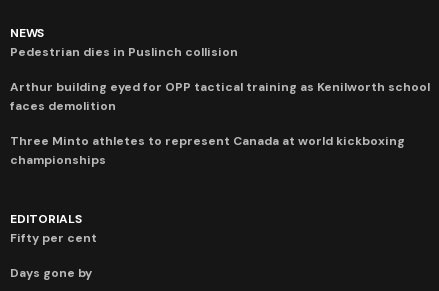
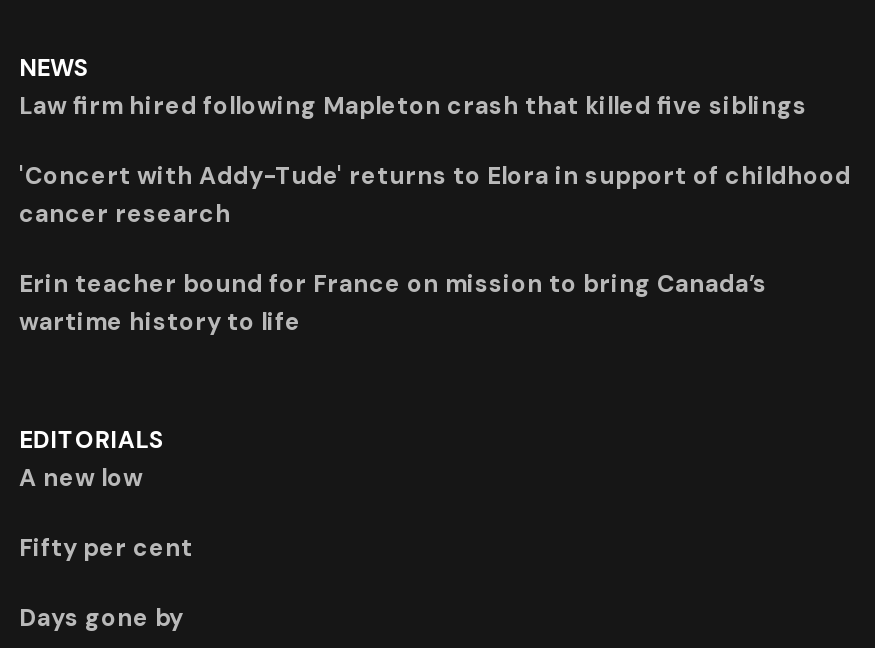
- Pedestrian dies in Puslinch collision
+ Law firm hired following Mapleton crash that killed five siblings

- Arthur building eyed for OPP tactical training as Kenilworth school
- faces demolition
+ 'Concert with Addy-Tude' returns to Elora in support of childhood
+ cancer research

- Three Minto athletes to represent Canada at world kickboxing
- championships
+ Erin teacher bound for France on mission to bring Canada’s
+ wartime history to life

+ A new low
